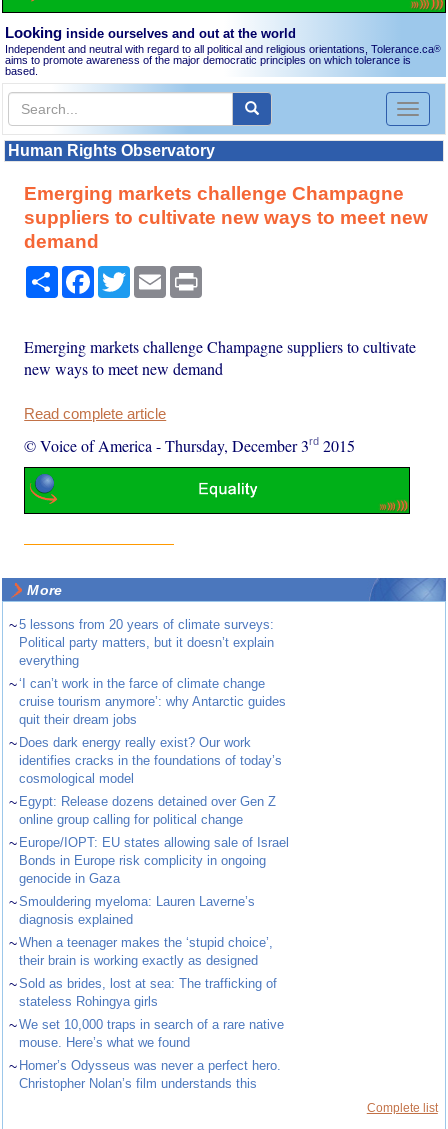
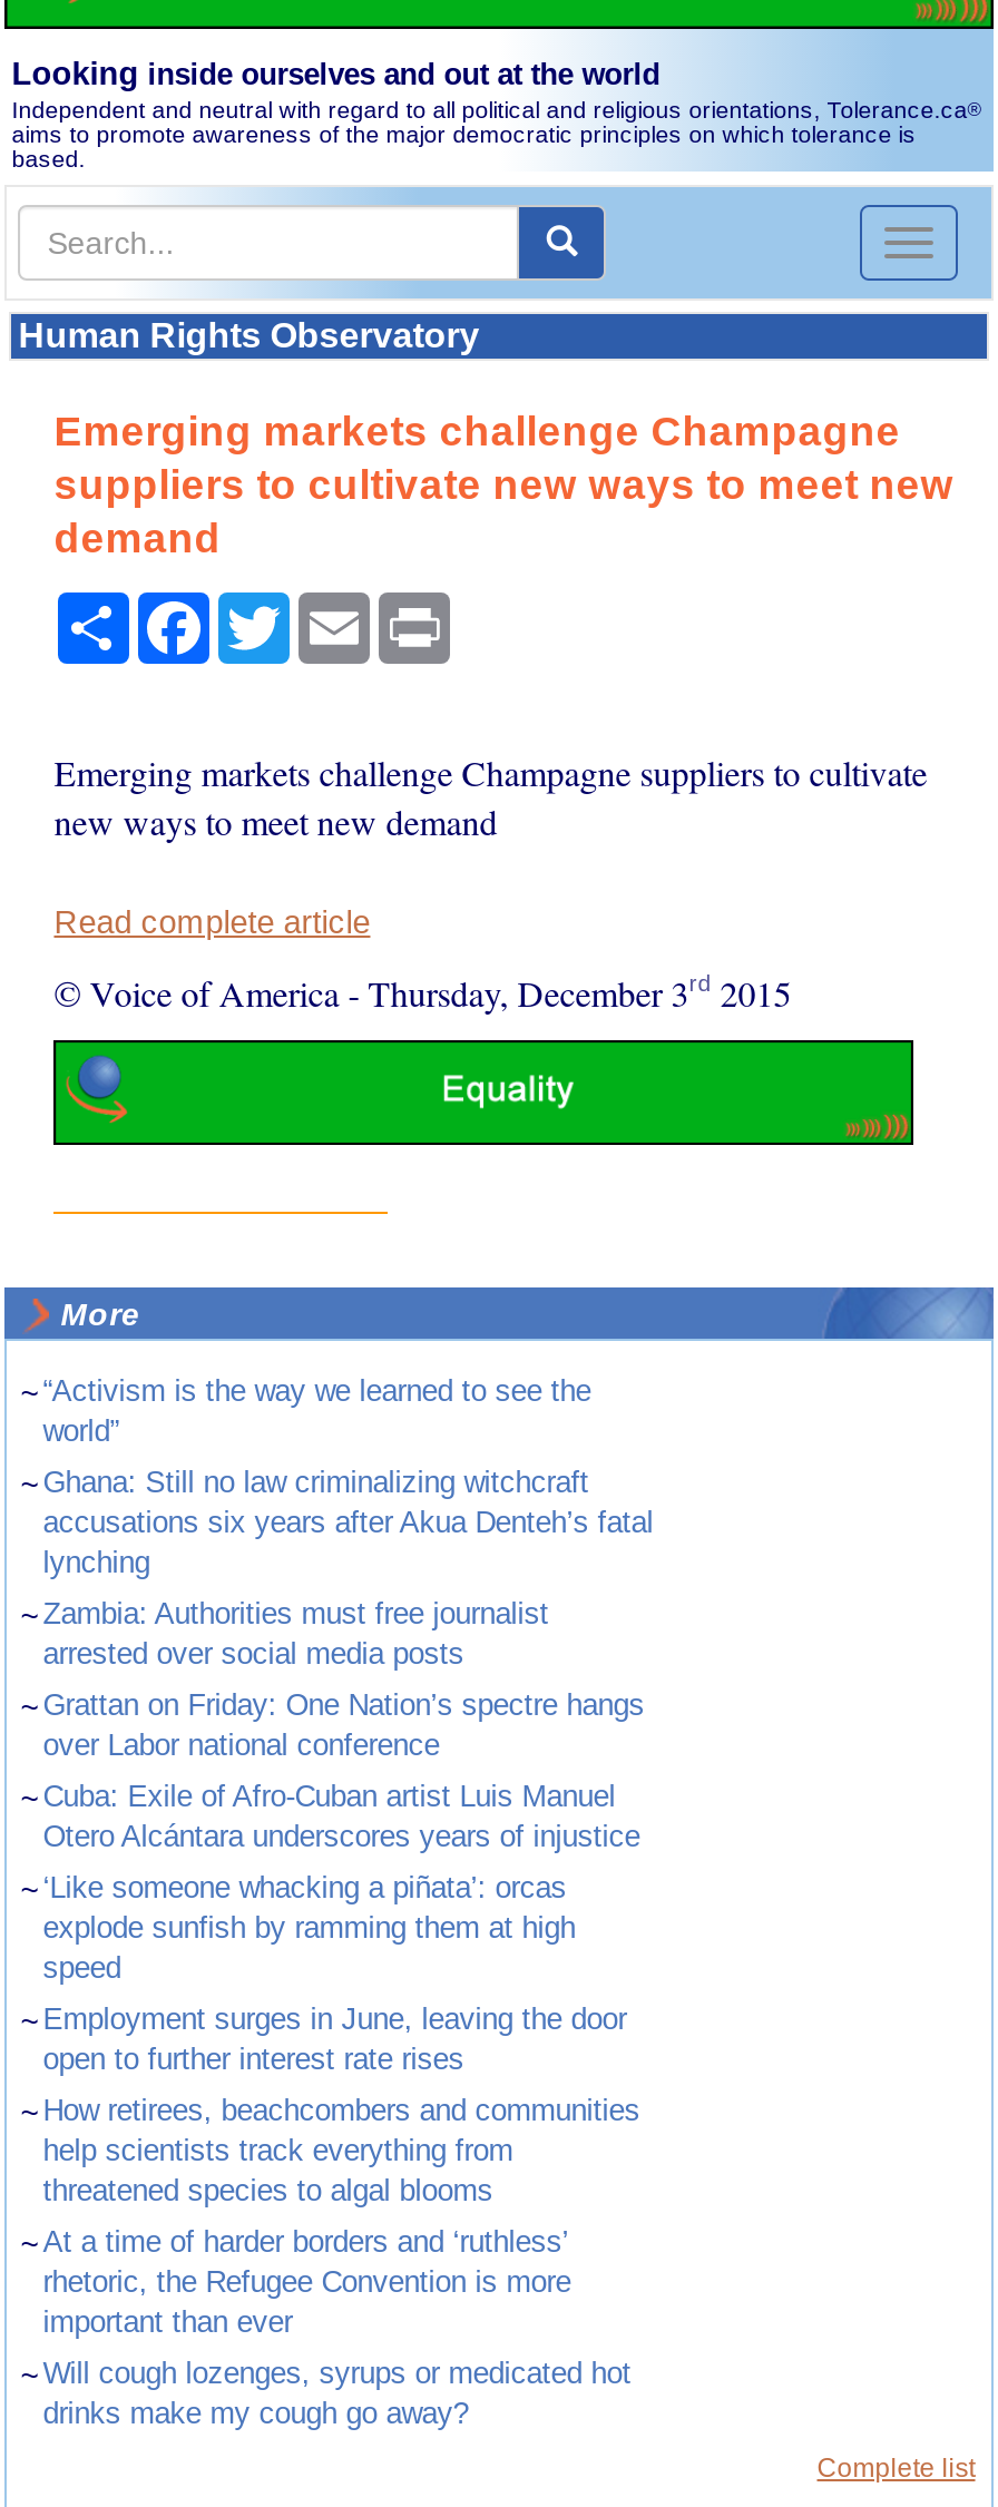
- ~ 5 lessons from 20 years of climate surveys:
- Political party matters, but it doesn’t explain
- everything
+ ~ “Activism is the way we learned to see the
+ world”

- ~ ‘I can’t work in the farce of climate change
- cruise tourism anymore’: why Antarctic guides
- quit their dream jobs
+ ~ Ghana: Still no law criminalizing witchcraft
+ accusations six years after Akua Denteh’s fatal
+ lynching

- ~ Does dark energy really exist? Our work
- identifies cracks in the foundations of today’s
- cosmological model
+ ~ Zambia: Authorities must free journalist
+ arrested over social media posts

- ~ Egypt: Release dozens detained over Gen Z
- online group calling for political change
+ ~ Grattan on Friday: One Nation’s spectre hangs
+ over Labor national conference

- ~ Europe/IOPT: EU states allowing sale of Israel
- Bonds in Europe risk complicity in ongoing
- genocide in Gaza
+ ~ Cuba: Exile of Afro-Cuban artist Luis Manuel
+ Otero Alcántara underscores years of injustice

- ~ Smouldering myeloma: Lauren Laverne’s
- diagnosis explained
+ ~ ‘Like someone whacking a piñata’: orcas
+ explode sunfish by ramming them at high
+ speed

- ~ When a teenager makes the ‘stupid choice’,
- their brain is working exactly as designed
+ ~ Employment surges in June, leaving the door
+ open to further interest rate rises

- ~ Sold as brides, lost at sea: The trafficking of
- stateless Rohingya girls
+ ~ How retirees, beachcombers and communities
+ help scientists track everything from
+ threatened species to algal blooms

- ~ We set 10,000 traps in search of a rare native
- mouse. Here’s what we found
+ ~ At a time of harder borders and ‘ruthless’
+ rhetoric, the Refugee Convention is more
+ important than ever

- ~ Homer’s Odysseus was never a perfect hero.
- Christopher Nolan’s film understands this
+ ~ Will cough lozenges, syrups or medicated hot
+ drinks make my cough go away?
